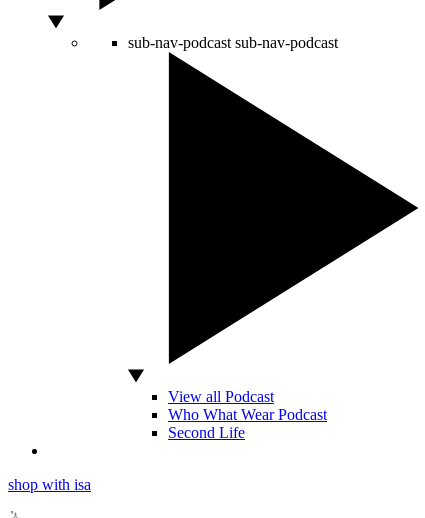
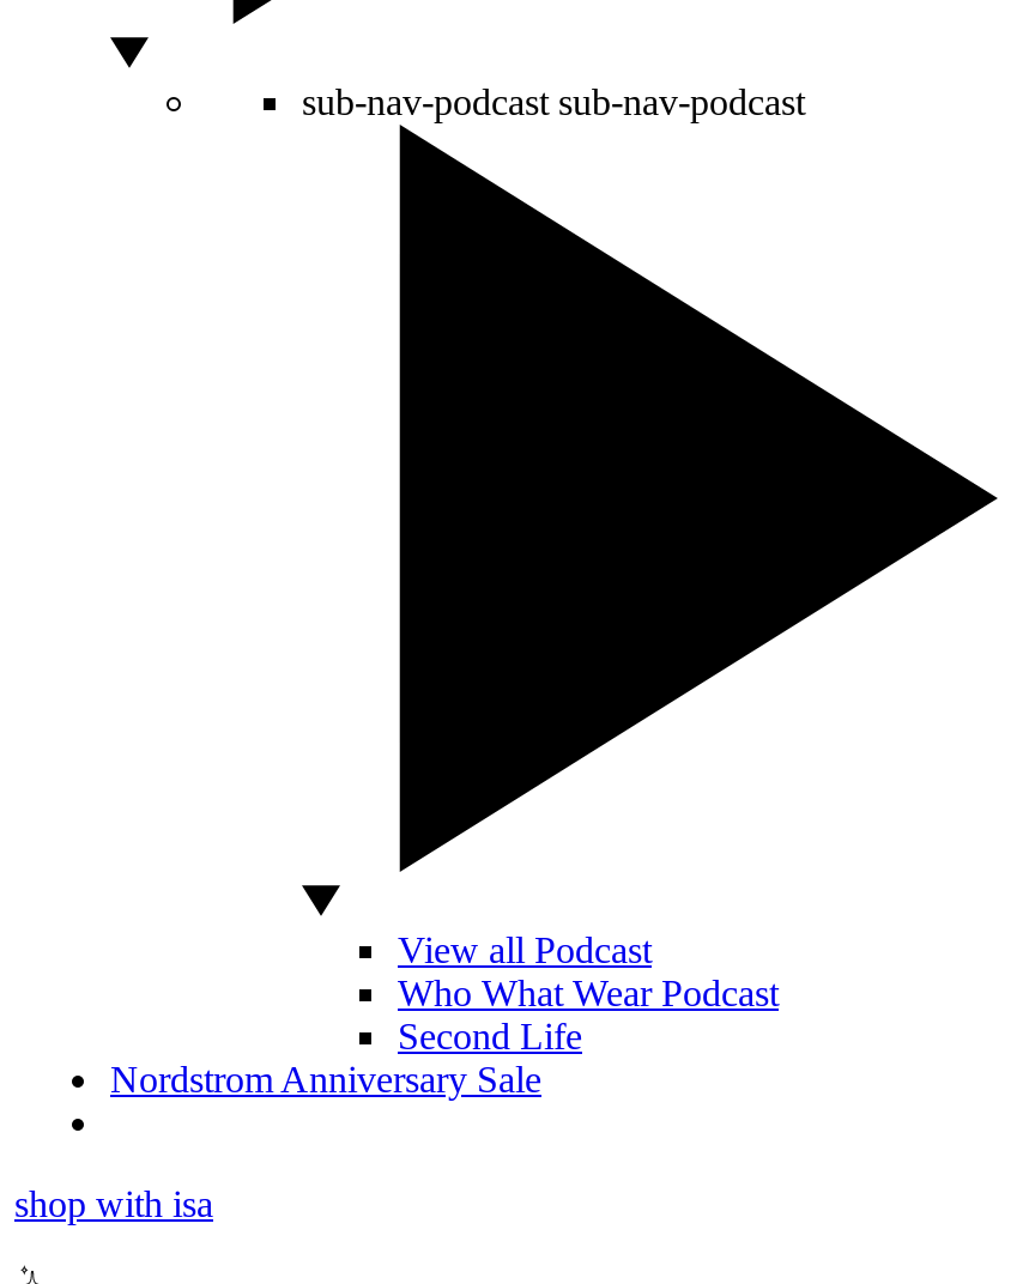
+ Nordstrom Anniversary Sale
